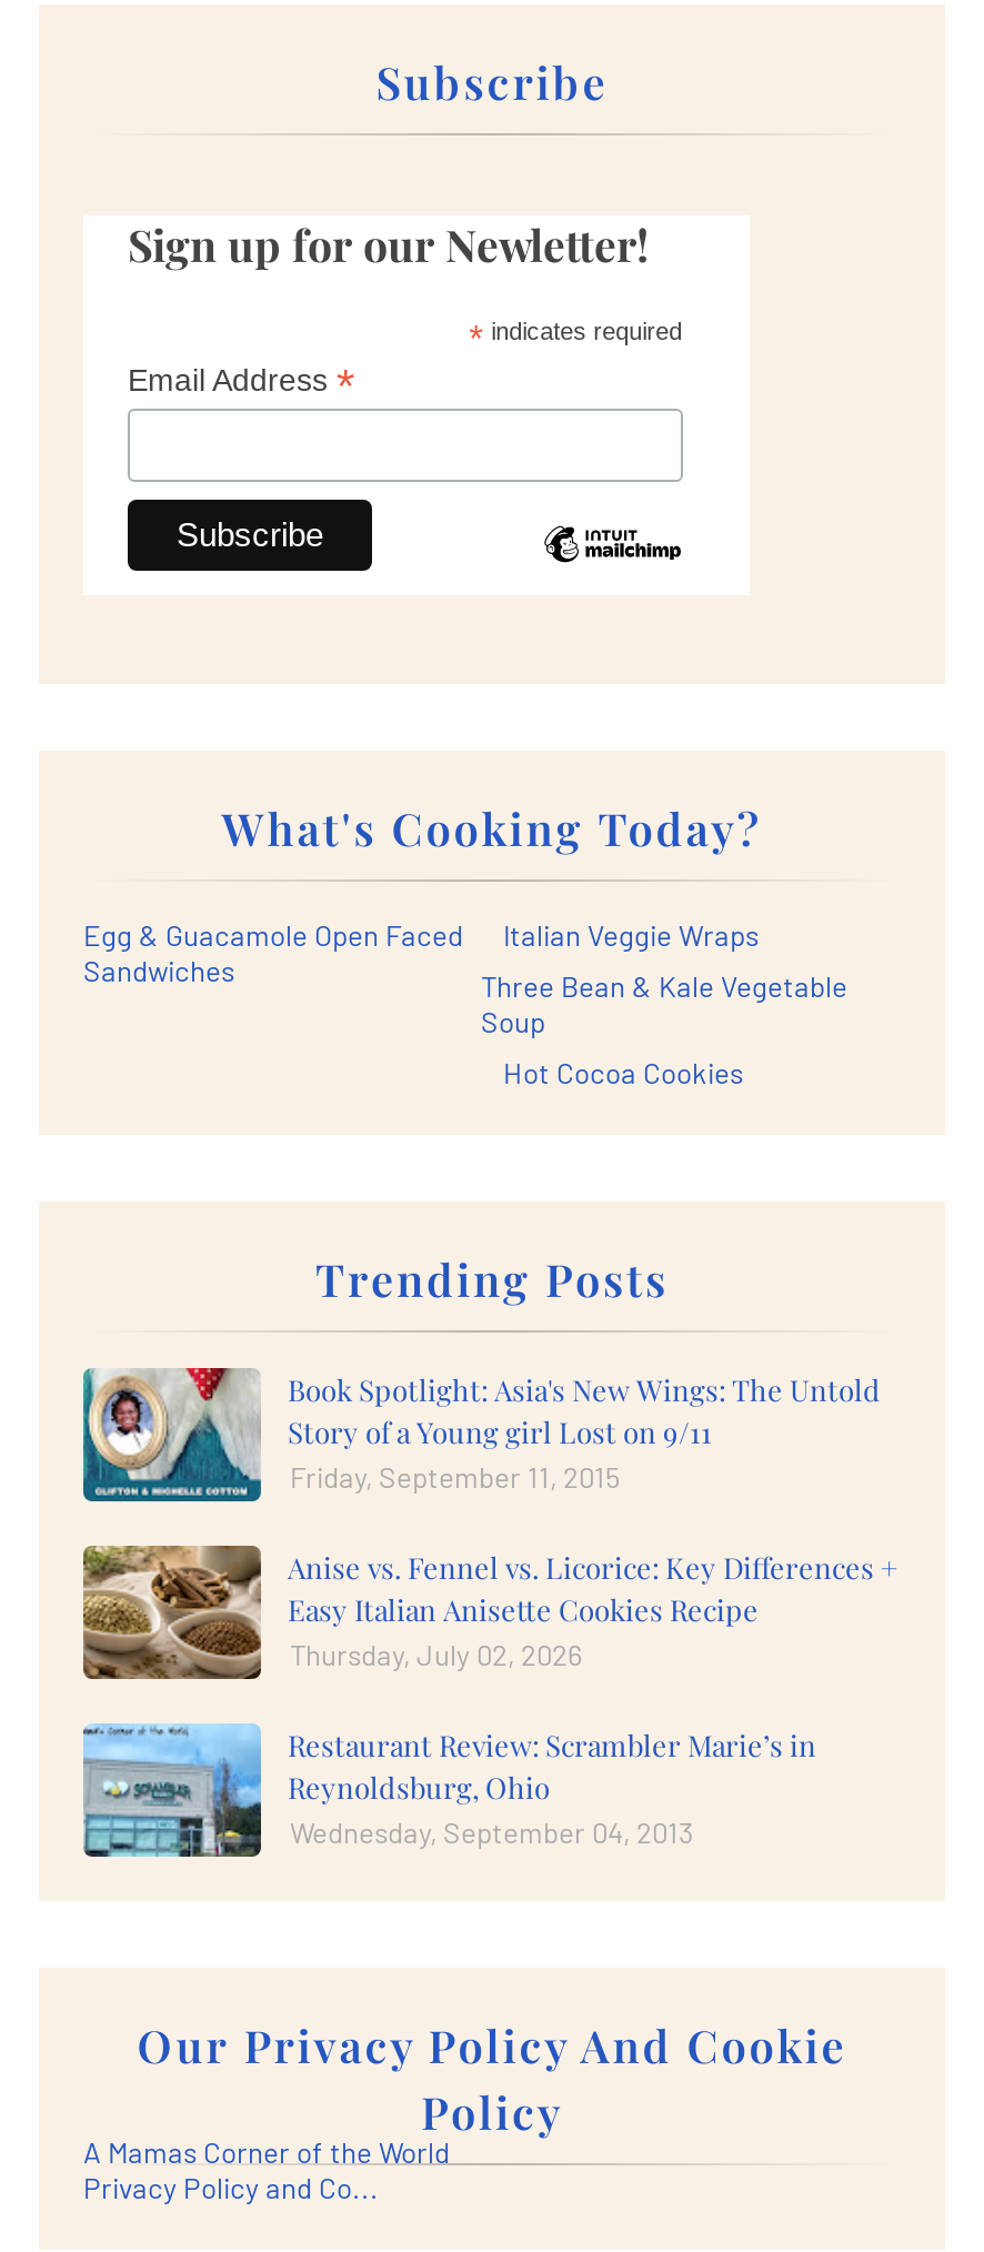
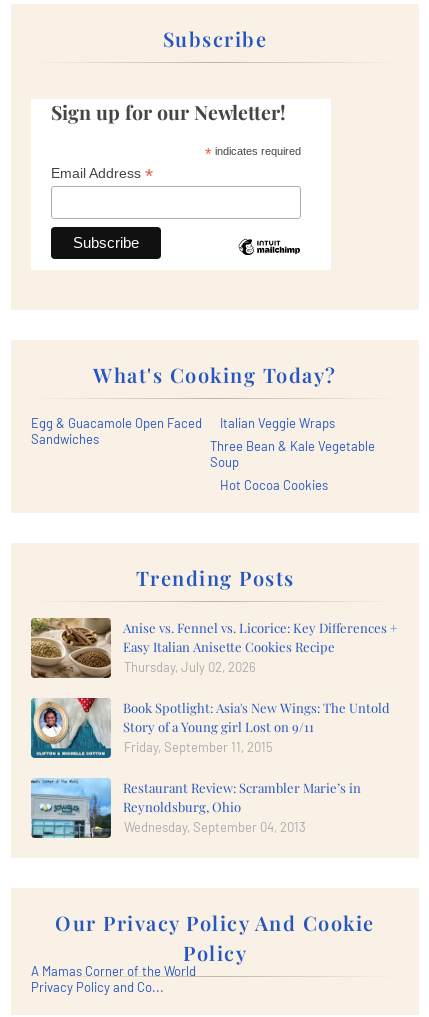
moved down: [image] | Book Spotlight: Asia's New Wings: The Untold | Story of a Young girl Lost on 9/11 | Friday, September 11, 2015

moved up: [image] | Anise vs. Fennel vs. Licorice: Key Differences + | Easy Italian Anisette Cookies Recipe | Thursday, July 02, 2026
